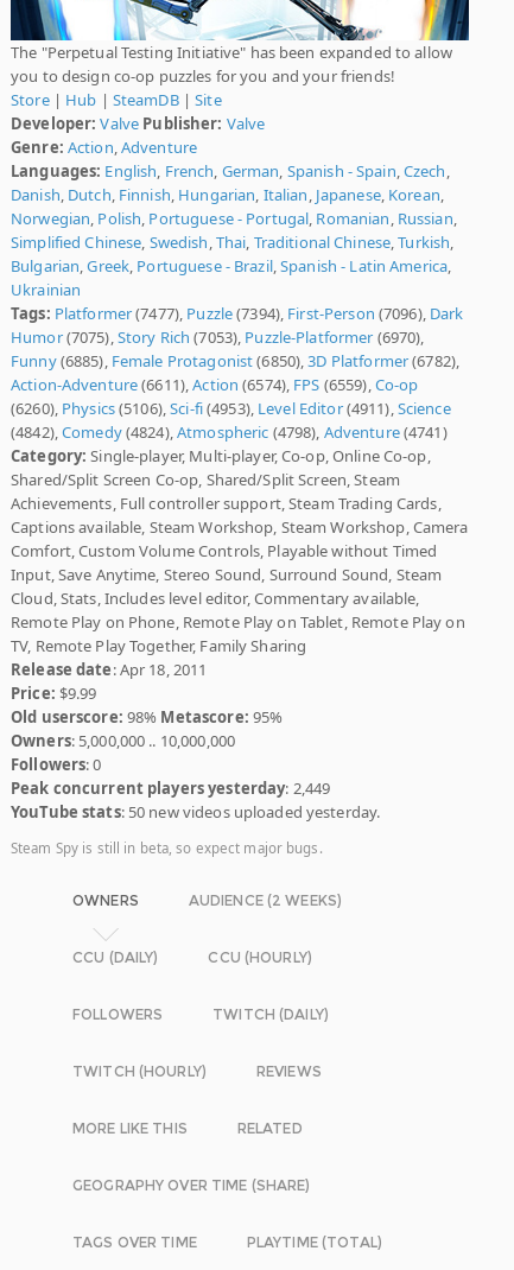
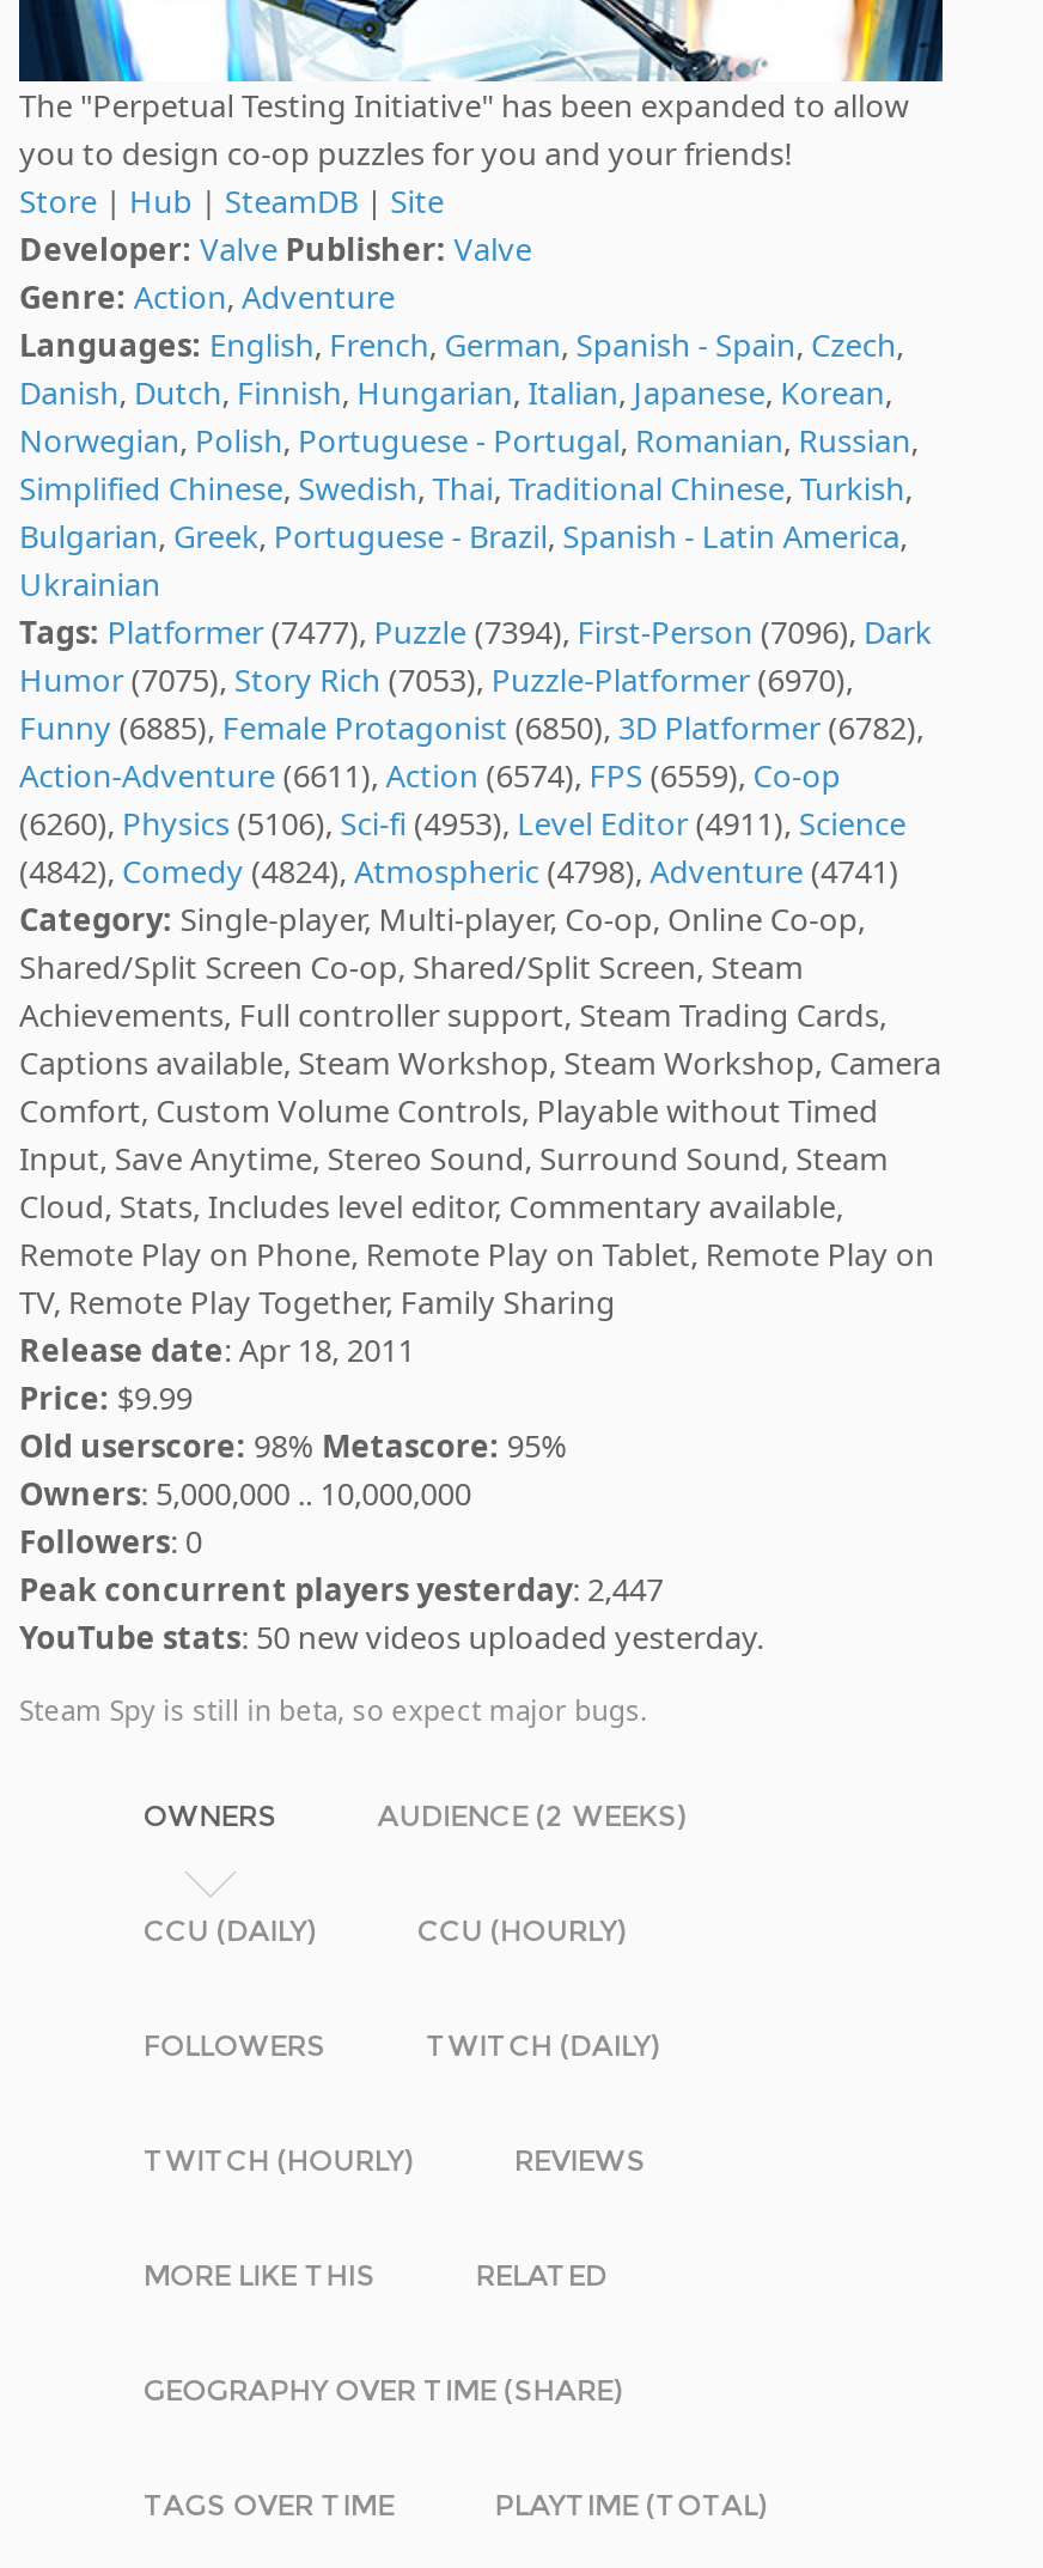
- Peak concurrent players yesterday: 2,449
+ Peak concurrent players yesterday: 2,447
